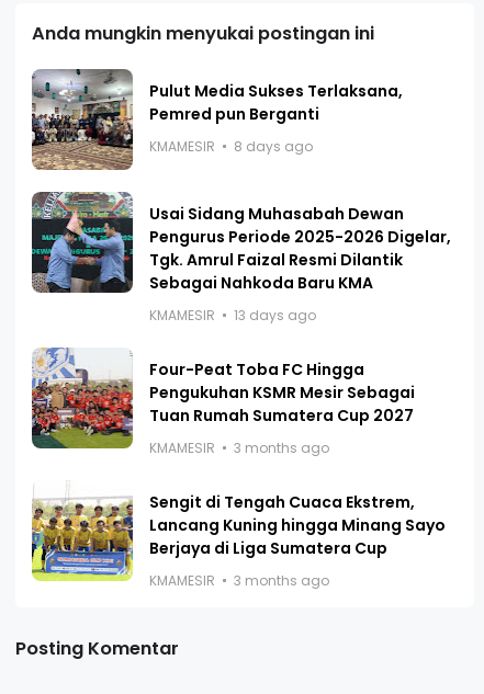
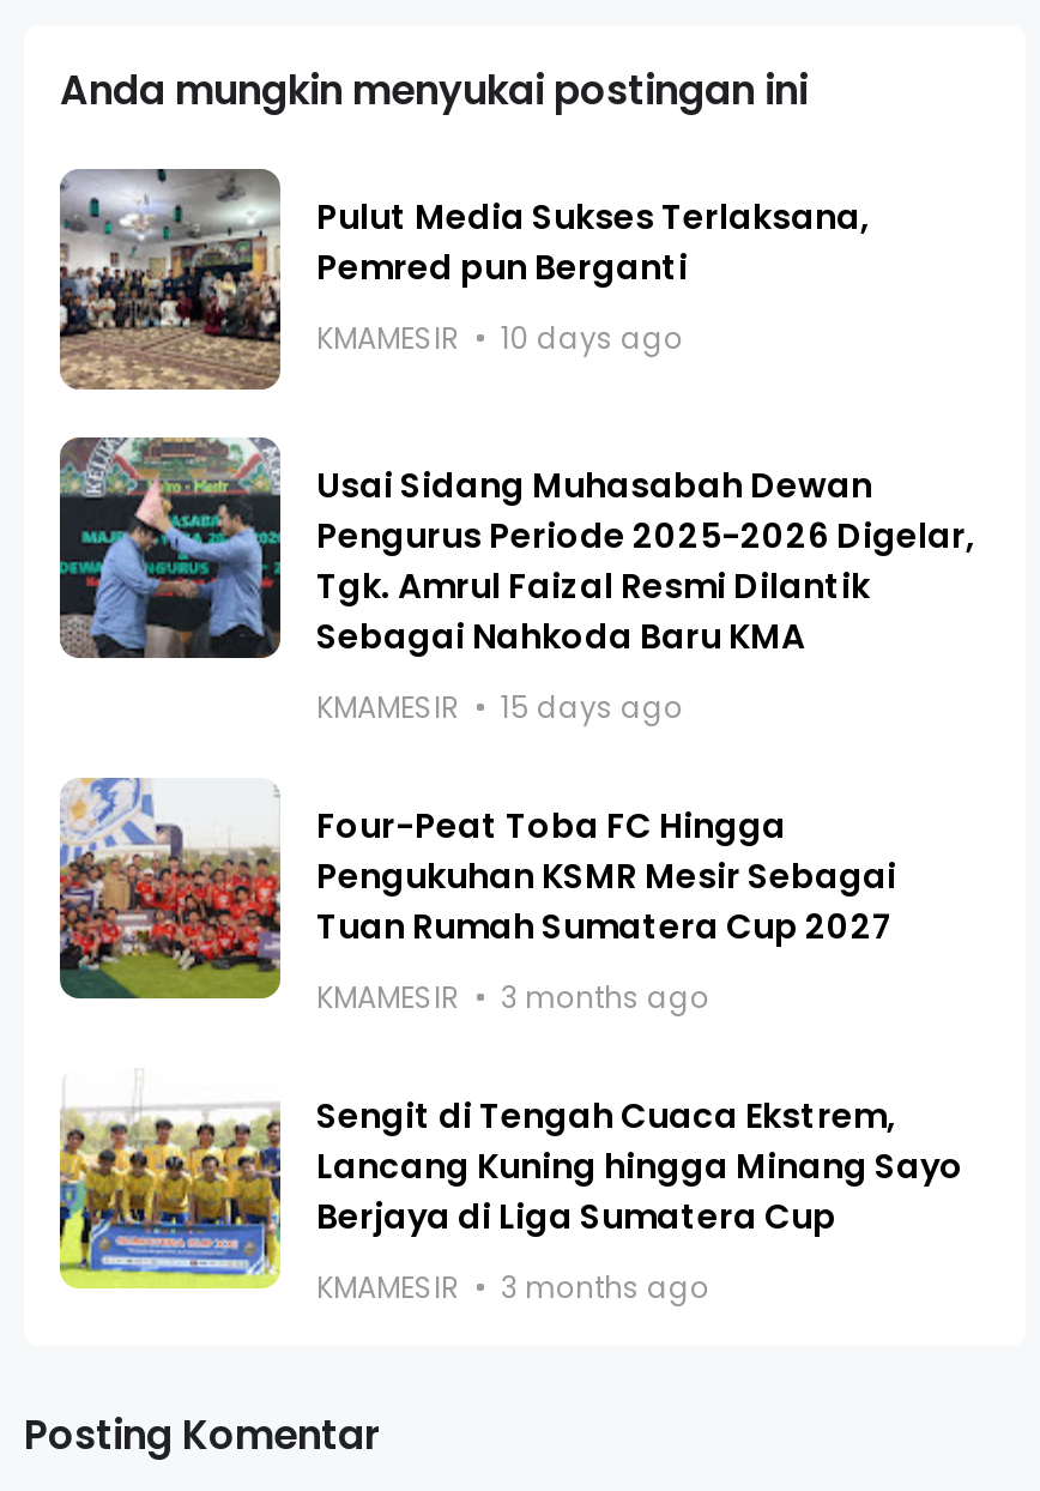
- KMAMESIR 8 days ago
+ KMAMESIR 10 days ago

- KMAMESIR 13 days ago
+ KMAMESIR 15 days ago
